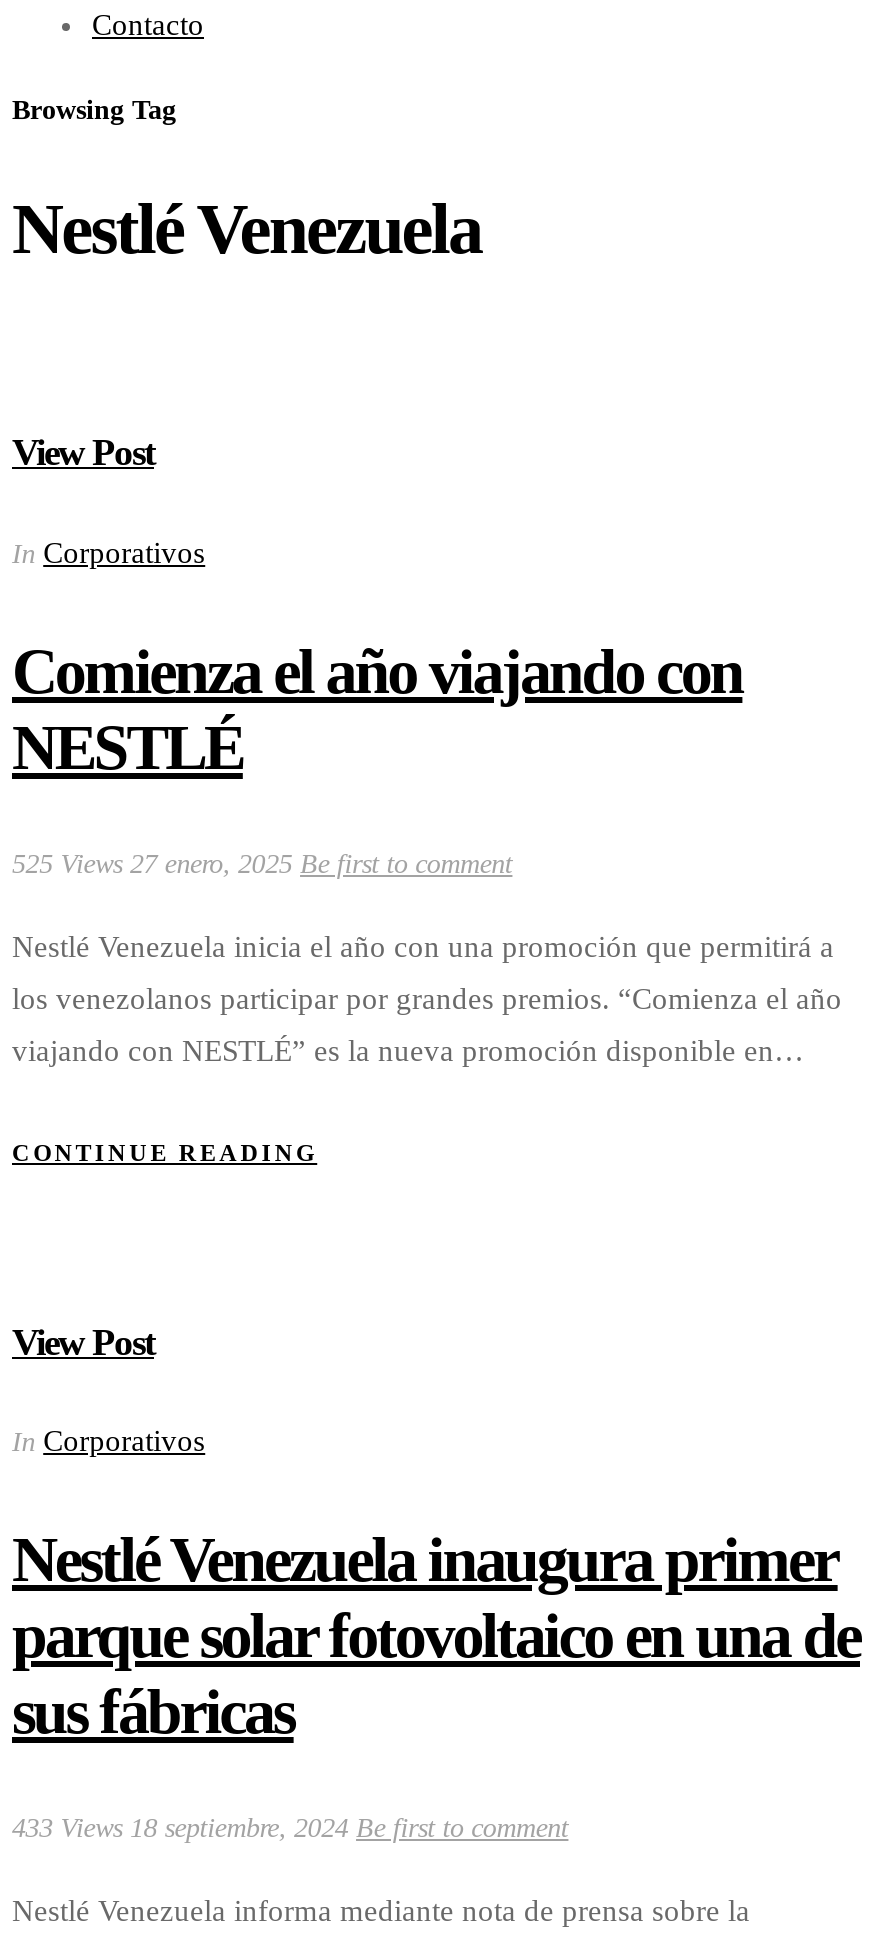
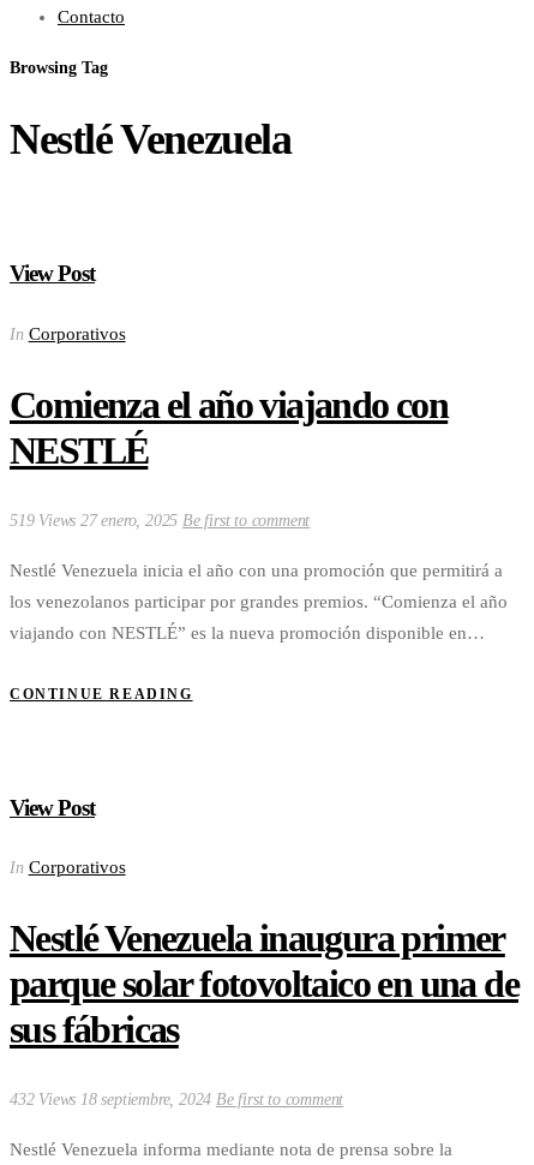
- 525 Views 27 enero, 2025 Be first to comment
+ 519 Views 27 enero, 2025 Be first to comment

- 433 Views 18 septiembre, 2024 Be first to comment
+ 432 Views 18 septiembre, 2024 Be first to comment
